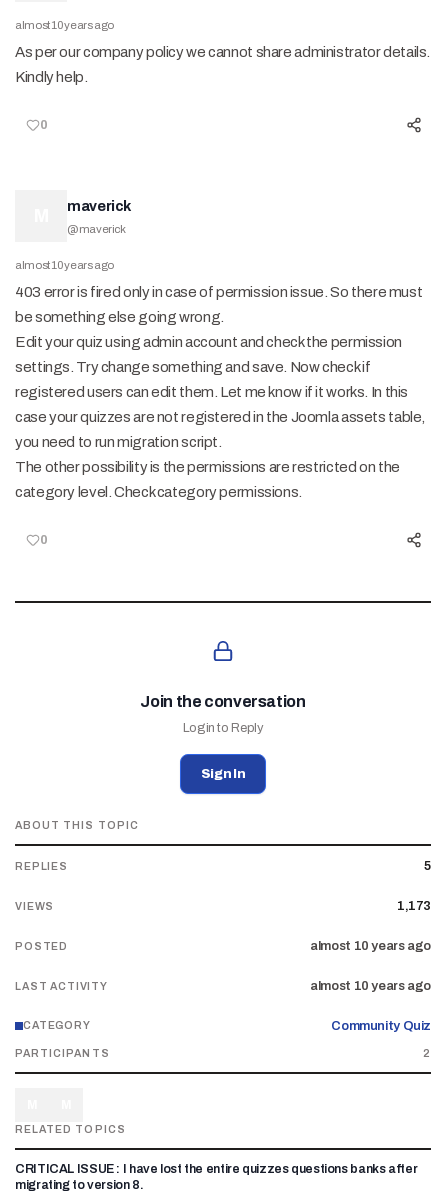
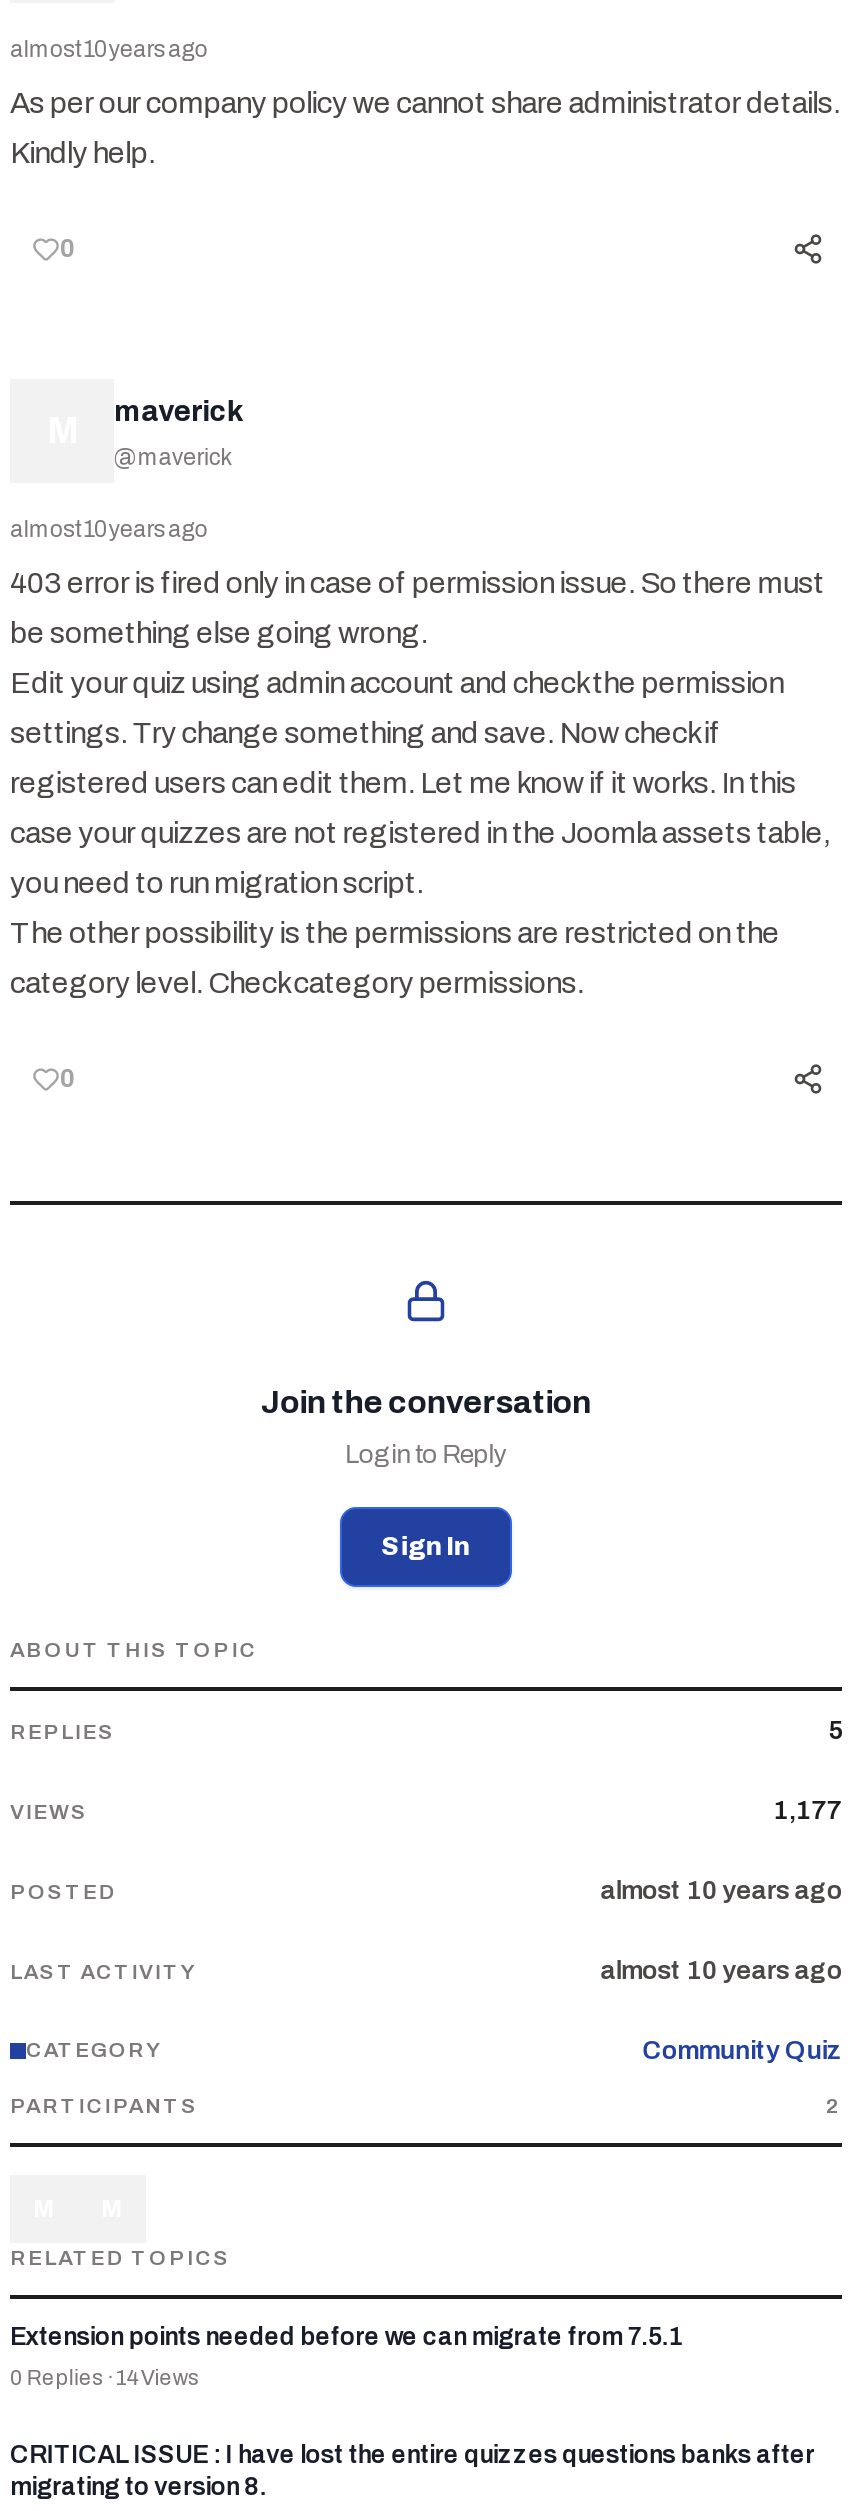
- 1,173
+ 1,177

+ Extension points needed before we can migrate from 7.5.1
+ 0 Replies · 14 Views
